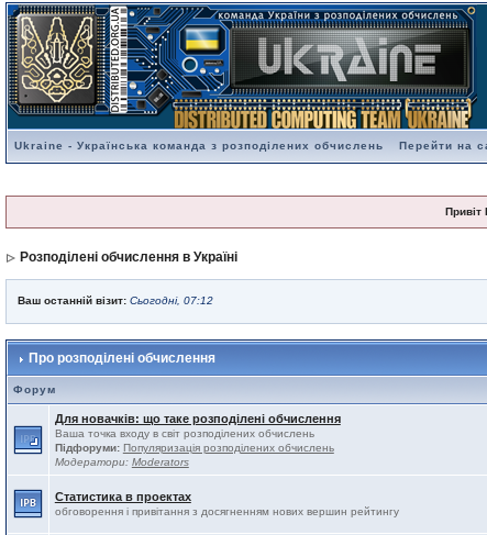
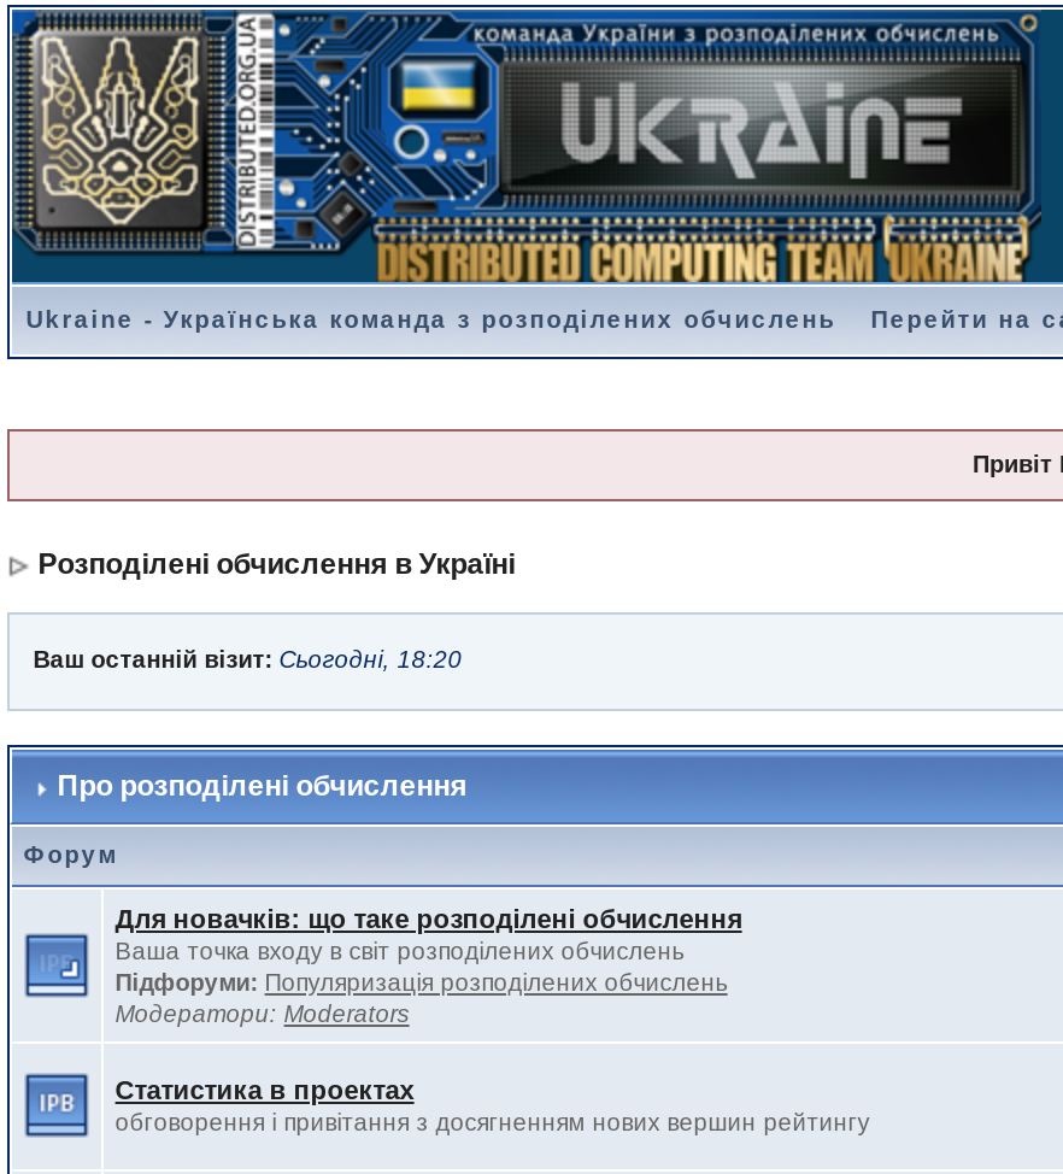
- Ваш останній візит: Сьогодні, 07:12
+ Ваш останній візит: Сьогодні, 18:20
